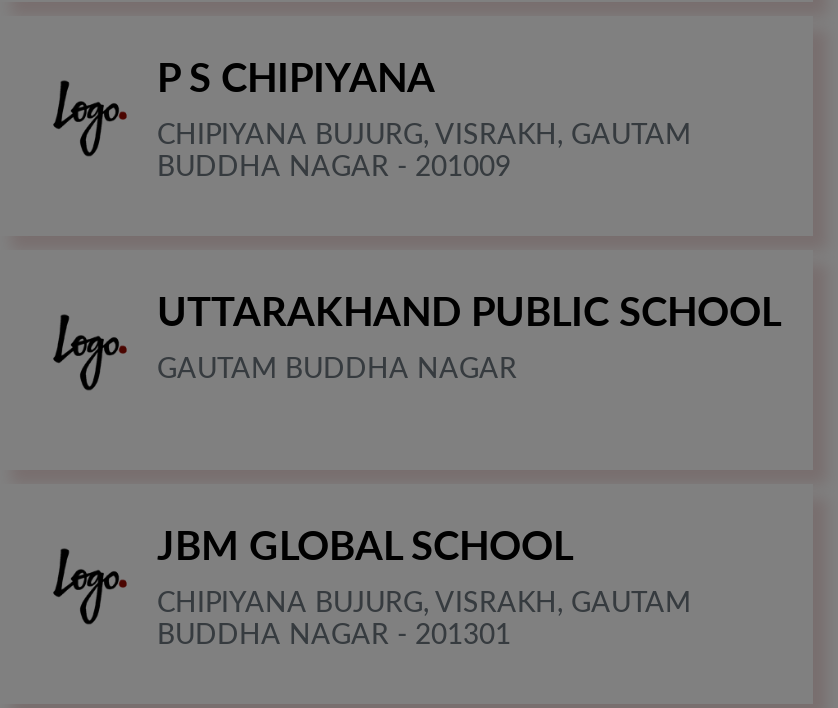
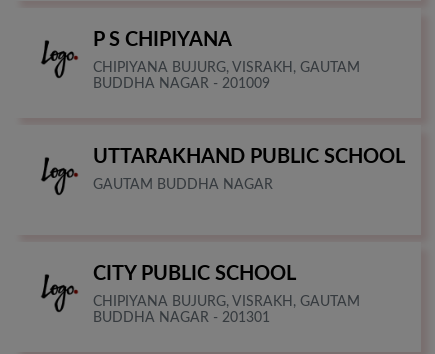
- JBM GLOBAL SCHOOL
+ CITY PUBLIC SCHOOL
